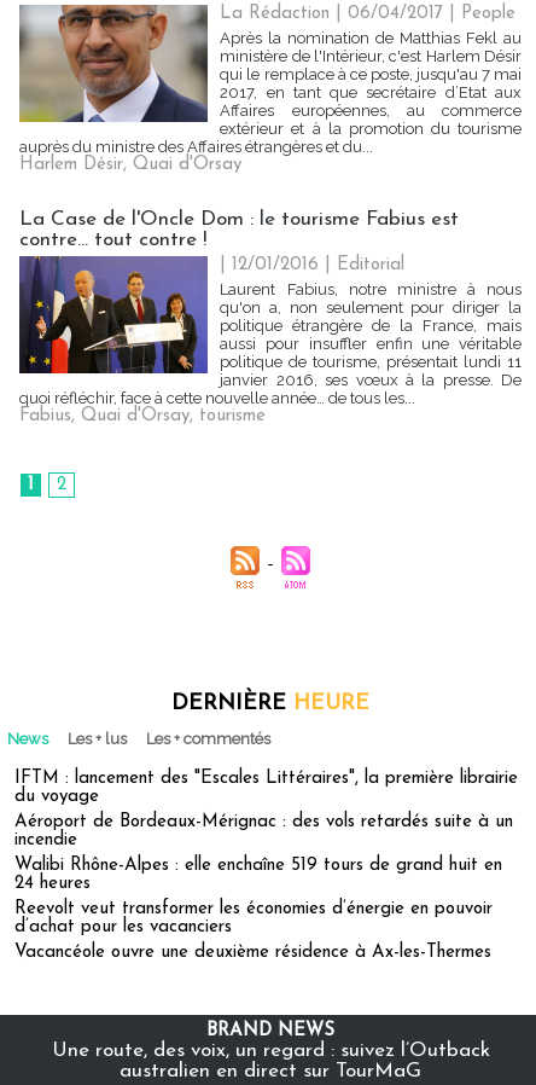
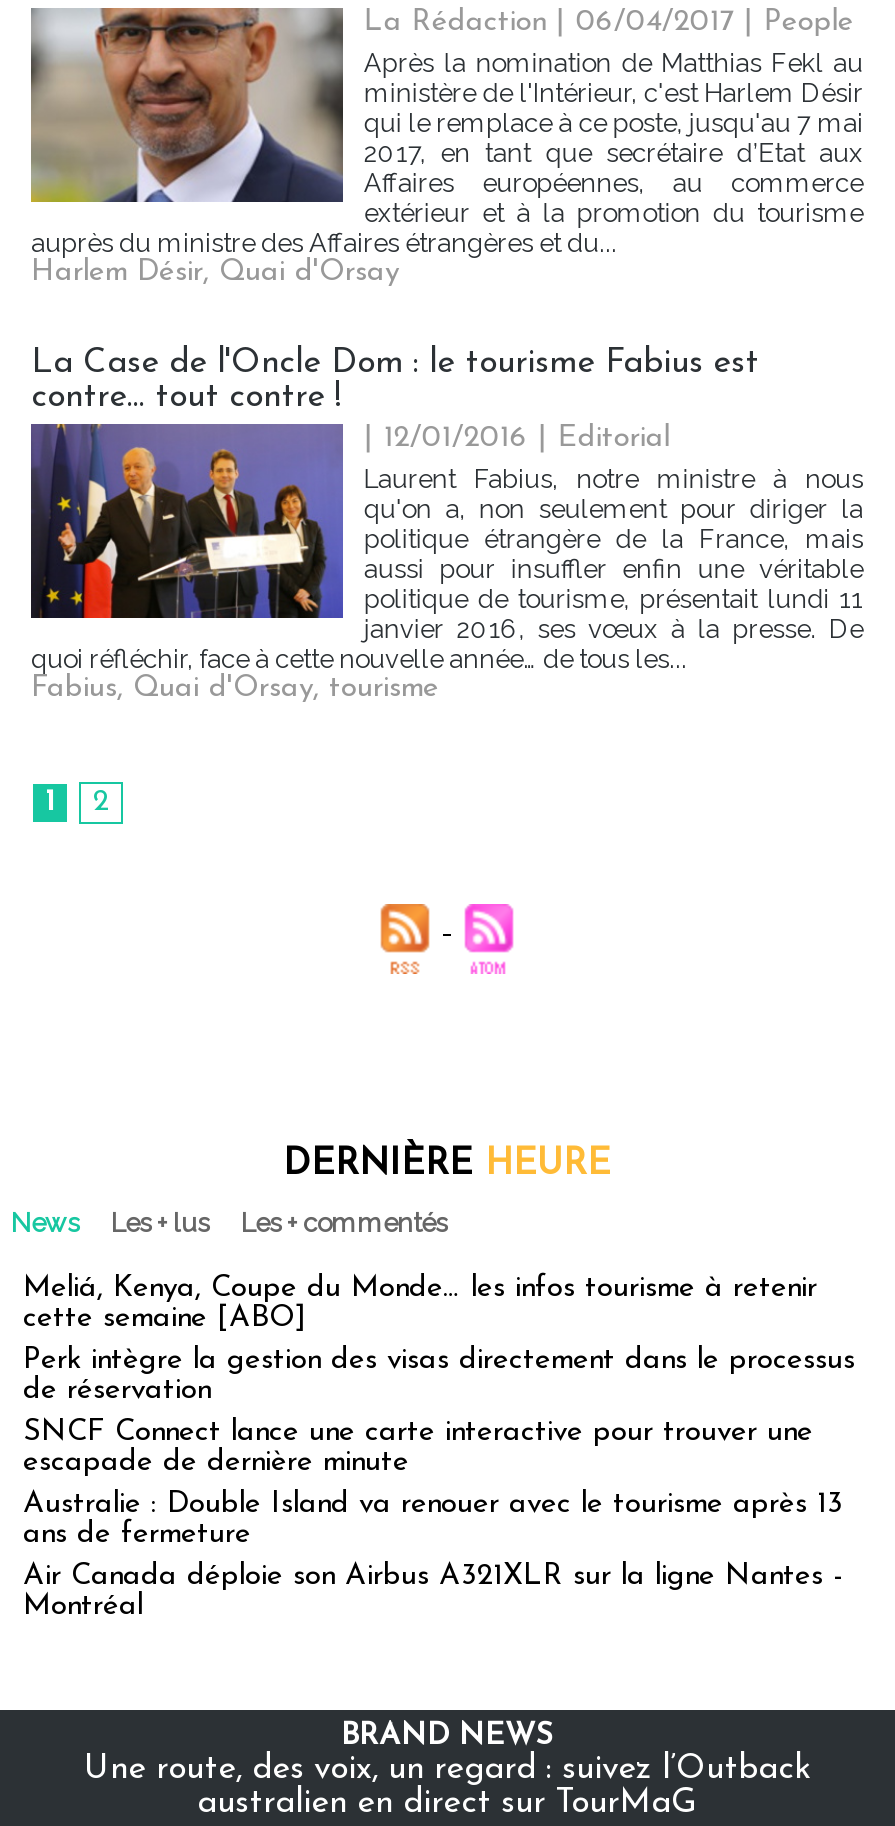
- IFTM : lancement des "Escales Littéraires", la première librairie
- du voyage
- Aéroport de Bordeaux-Mérignac : des vols retardés suite à un
- incendie
- Walibi Rhône-Alpes : elle enchaîne 519 tours de grand huit en
- 24 heures
- Reevolt veut transformer les économies d’énergie en pouvoir
- d’achat pour les vacanciers
- Vacancéole ouvre une deuxième résidence à Ax-les-Thermes
+ Meliá, Kenya, Coupe du Monde… les infos tourisme à retenir
+ cette semaine [ABO]
+ Perk intègre la gestion des visas directement dans le processus
+ de réservation
+ SNCF Connect lance une carte interactive pour trouver une
+ escapade de dernière minute
+ Australie : Double Island va renouer avec le tourisme après 13
+ ans de fermeture
+ Air Canada déploie son Airbus A321XLR sur la ligne Nantes -
+ Montréal
